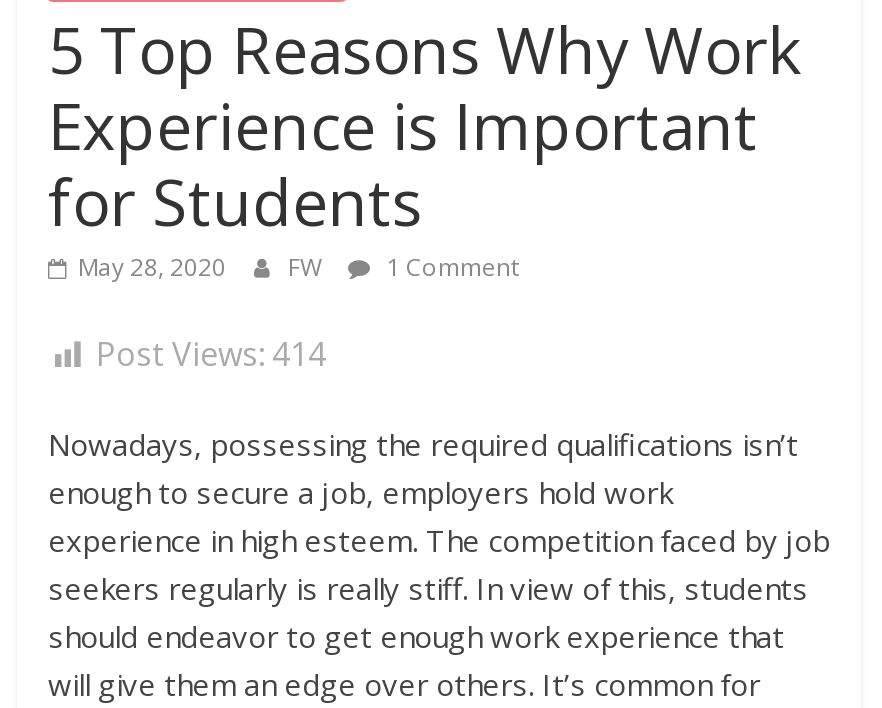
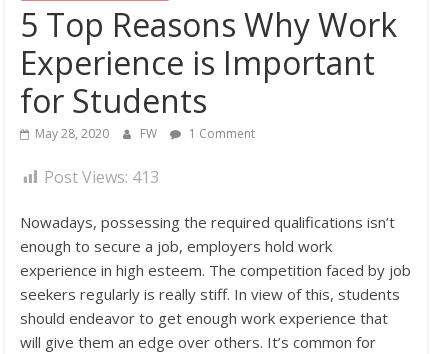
- Post Views: 414
+ Post Views: 413
